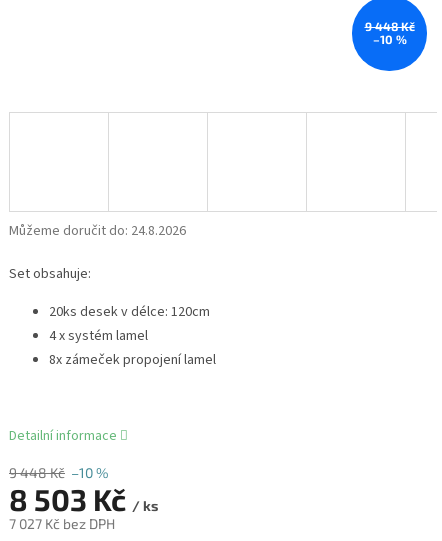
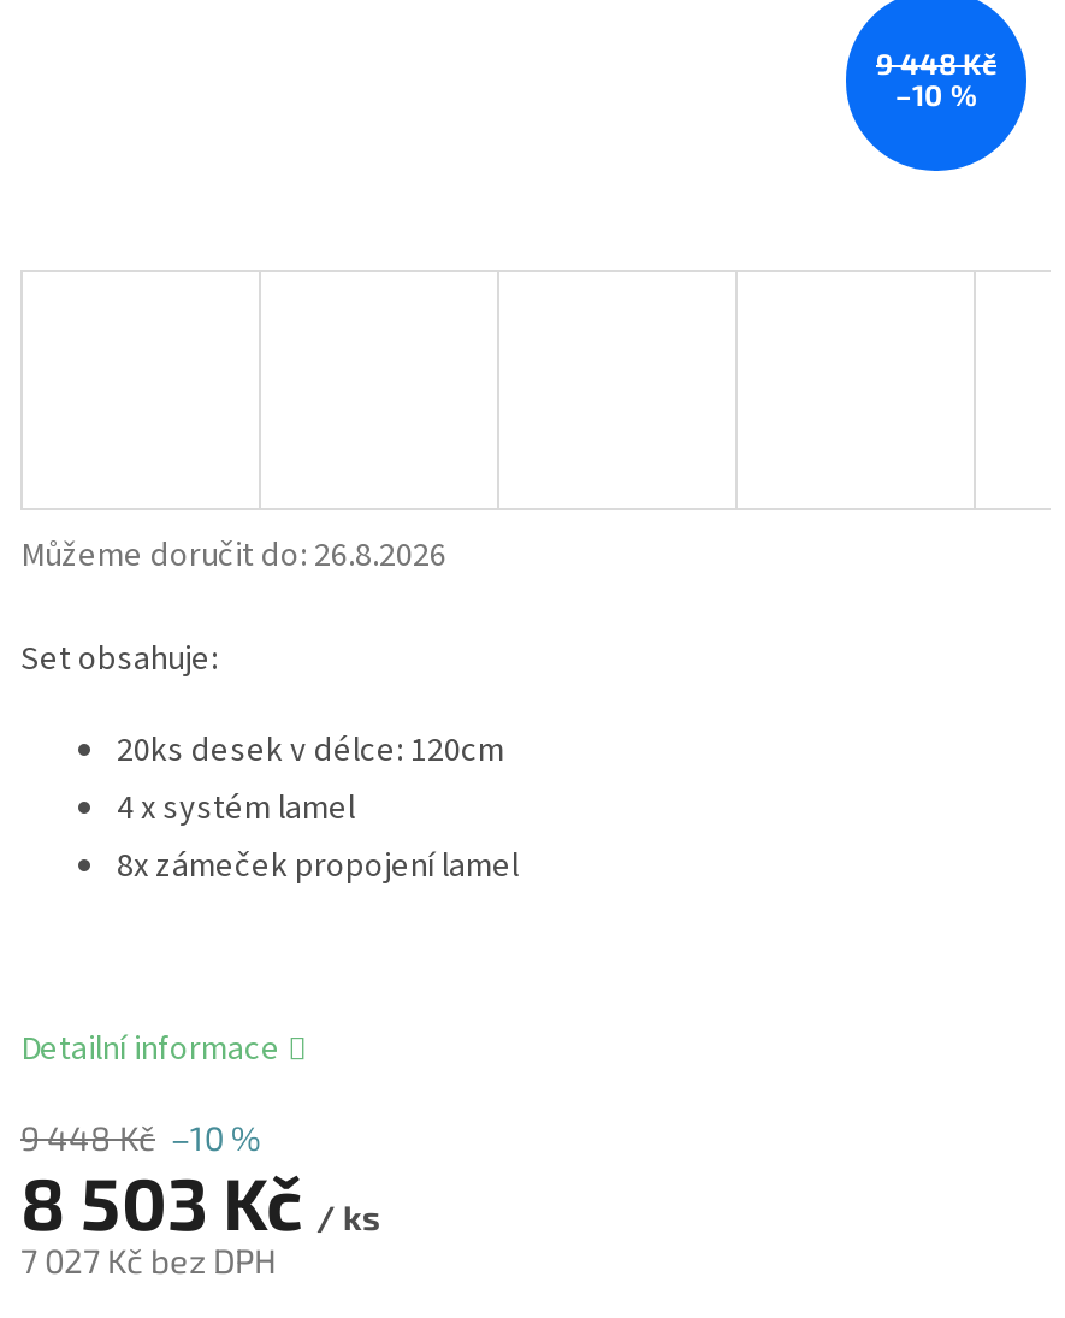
- Můžeme doručit do: 24.8.2026
+ Můžeme doručit do: 26.8.2026
